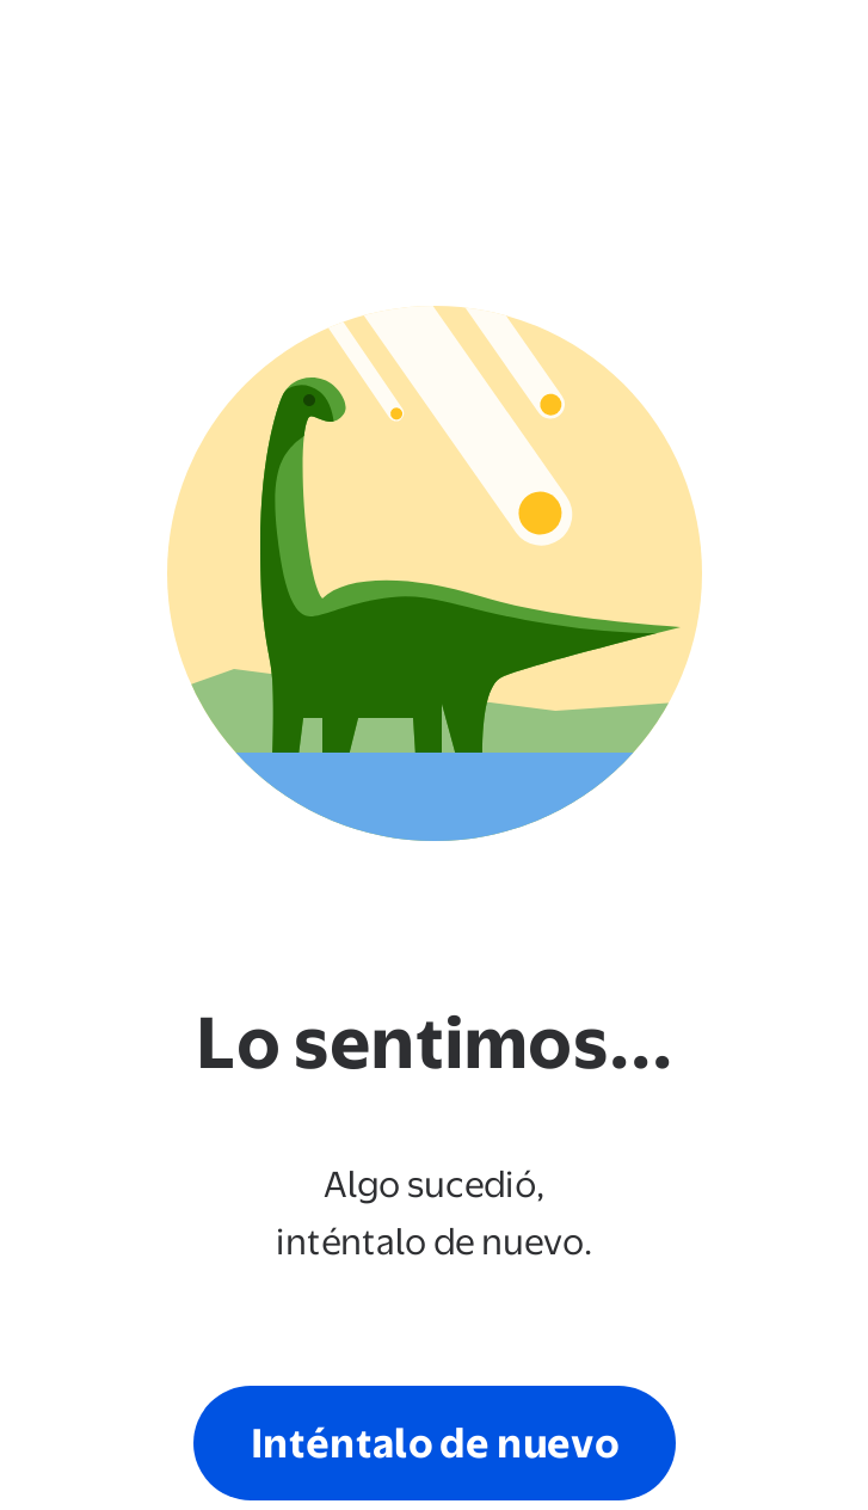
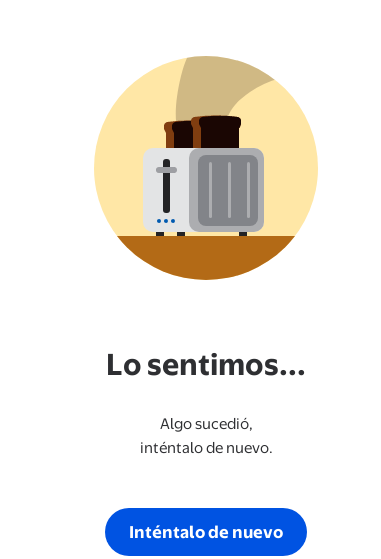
- [image]
+ [image]
